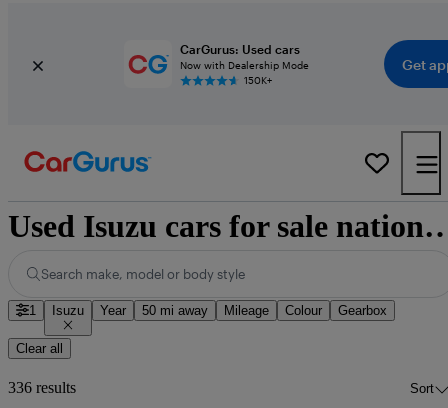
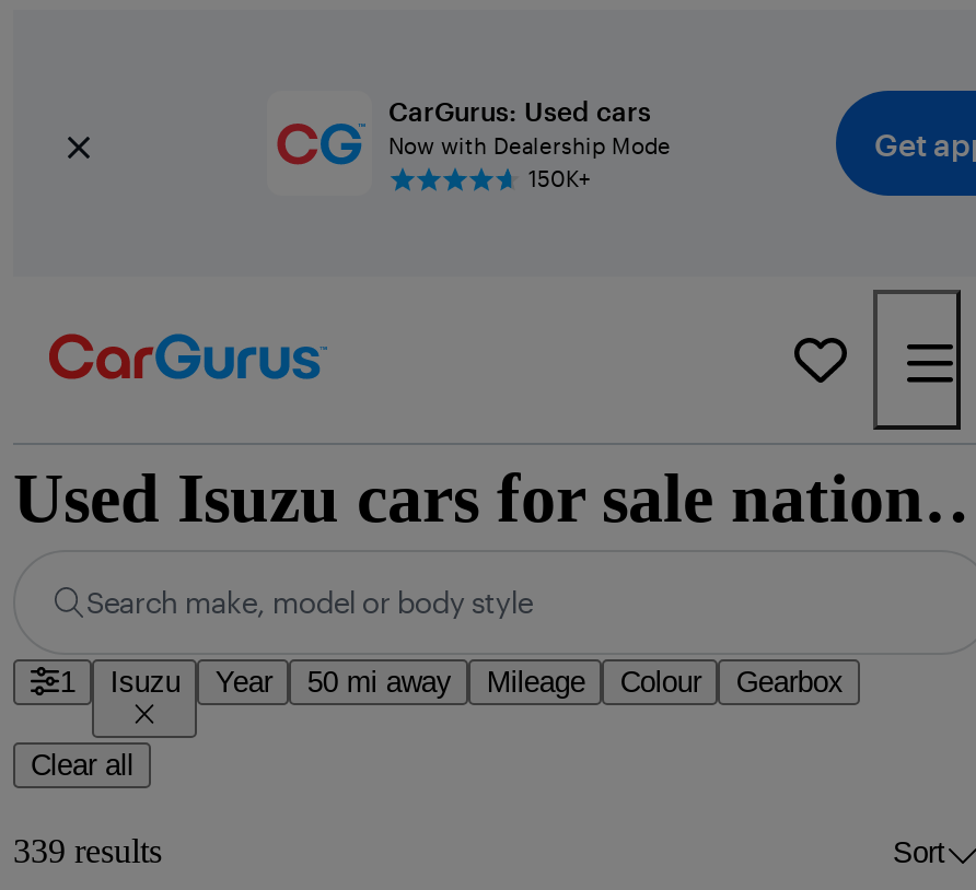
- 336 results
+ 339 results
